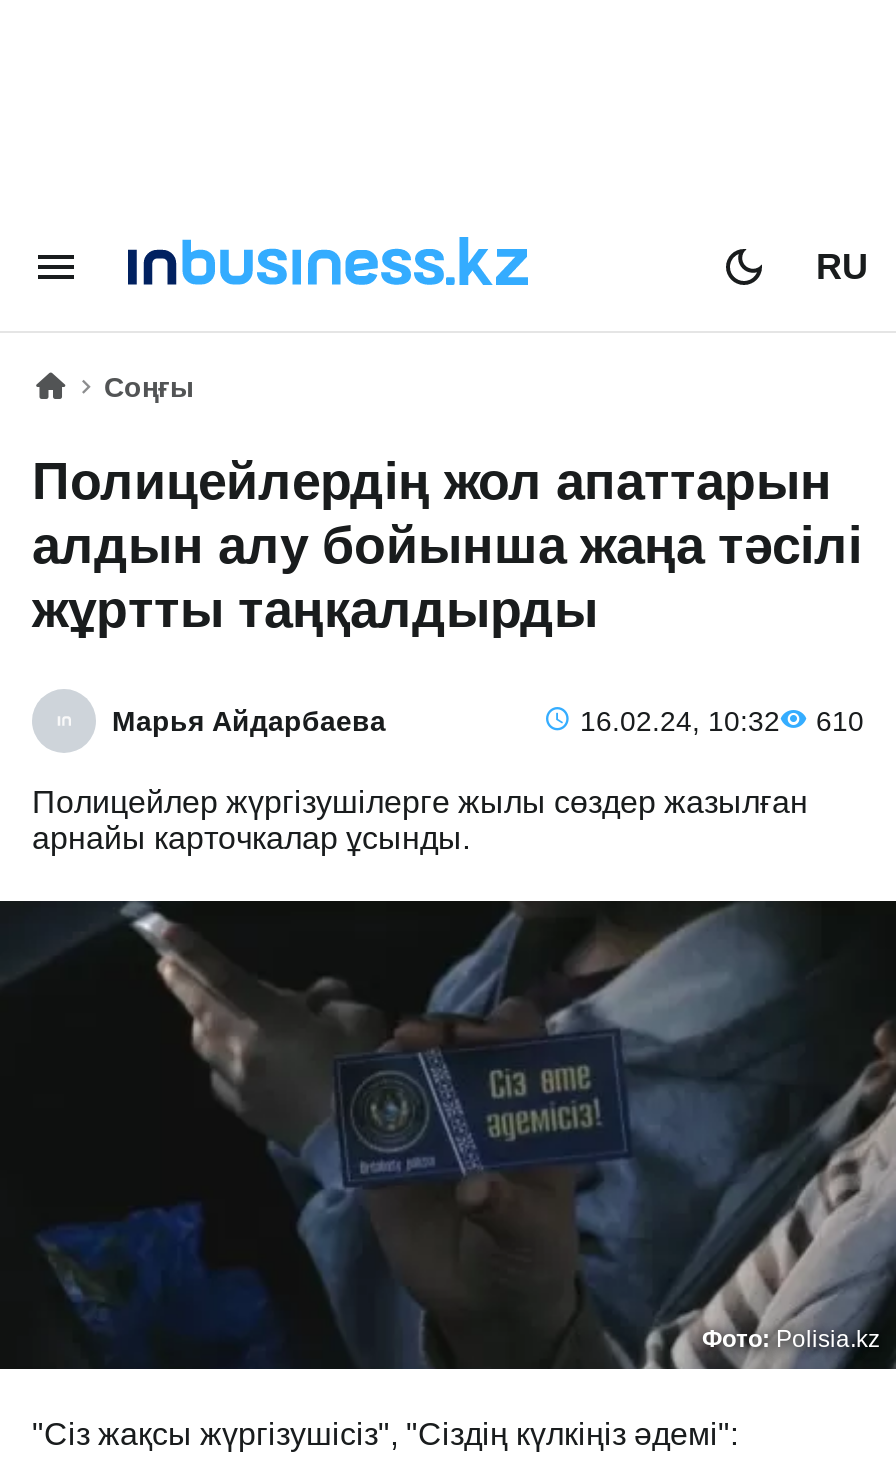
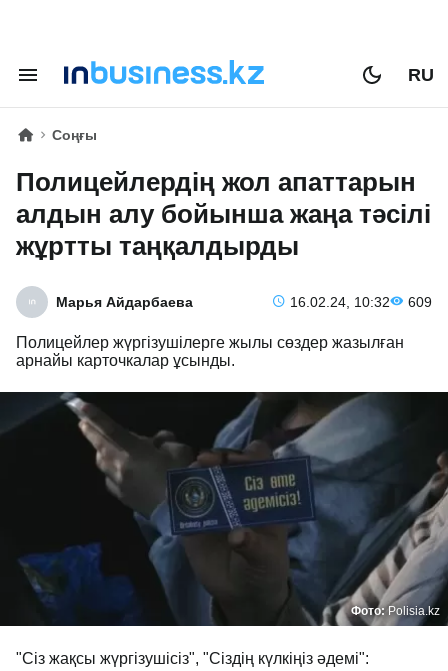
- 16.02.24, 10:32 610
+ 16.02.24, 10:32 609
